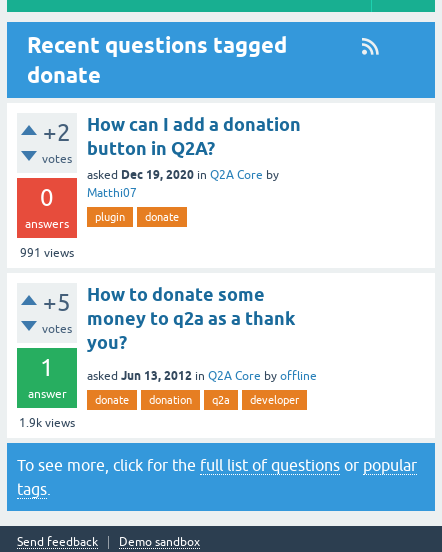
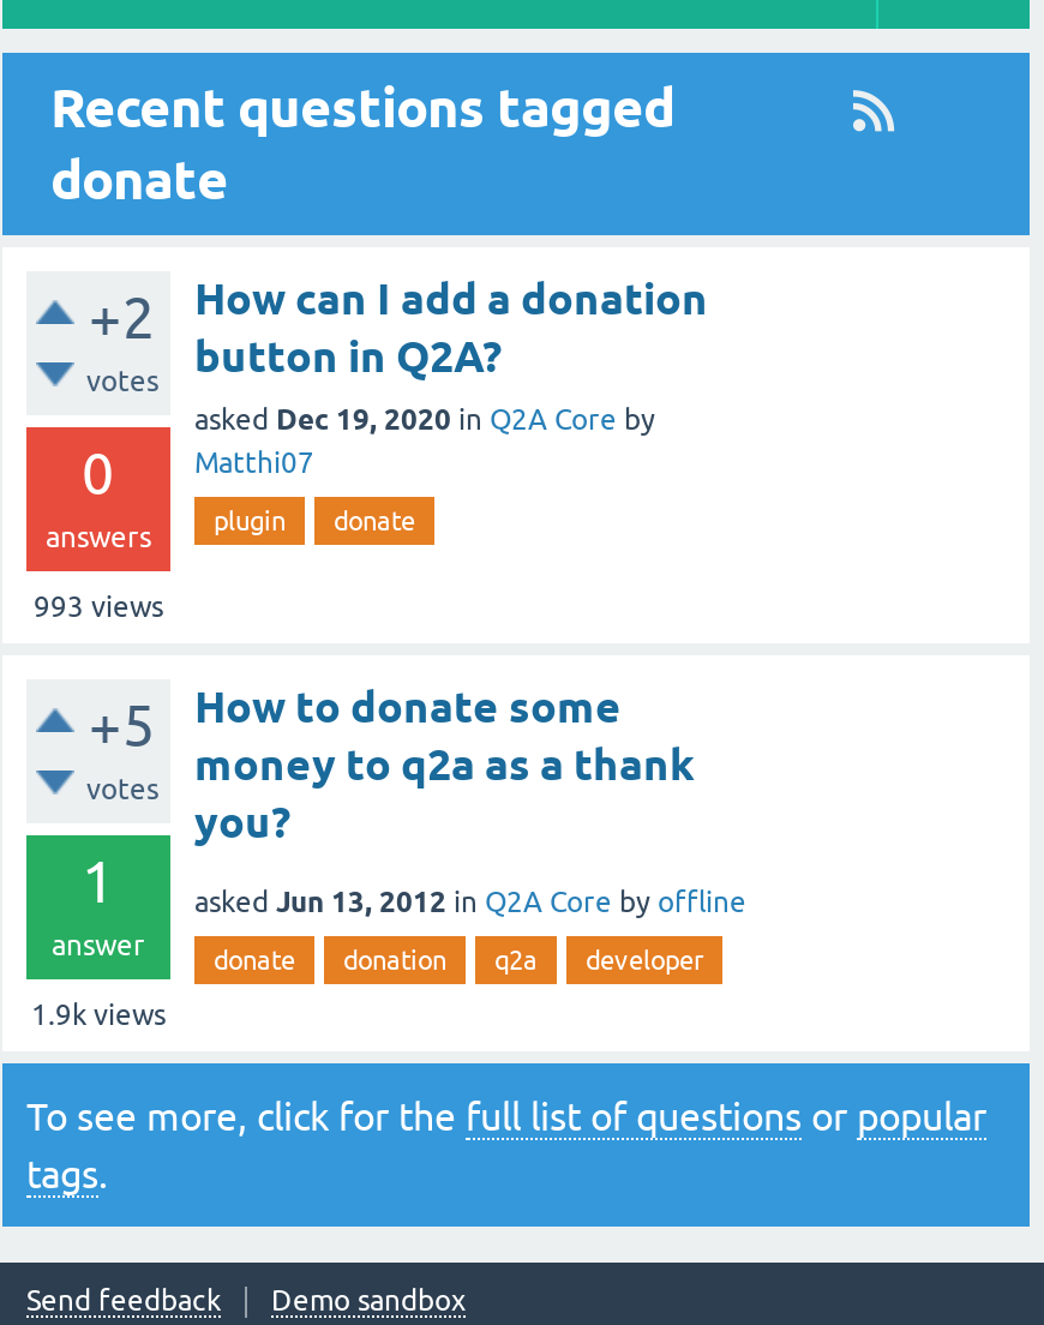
- 991 views
+ 993 views
